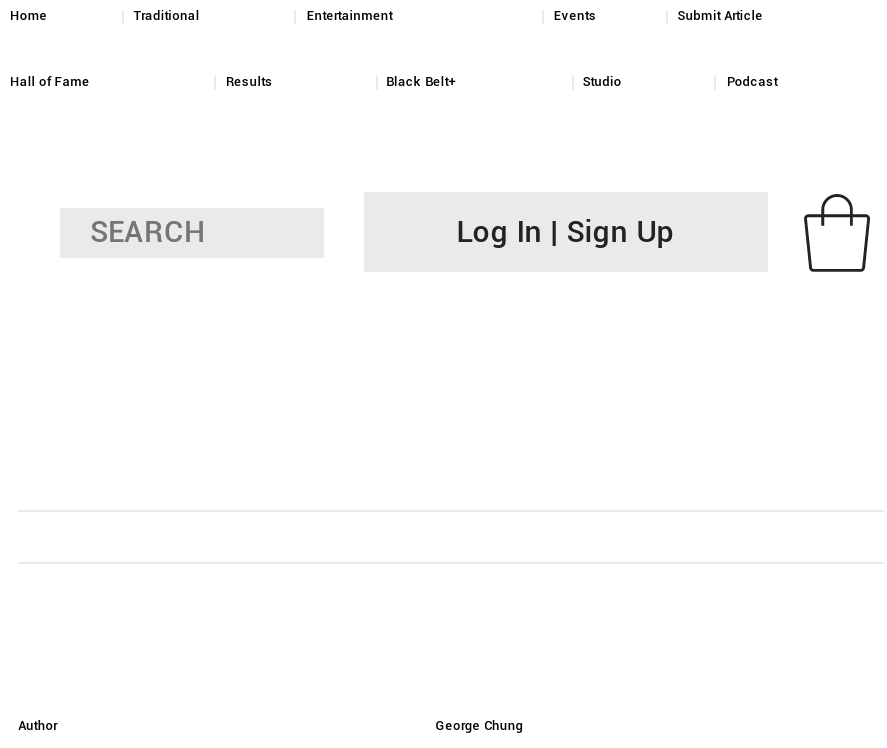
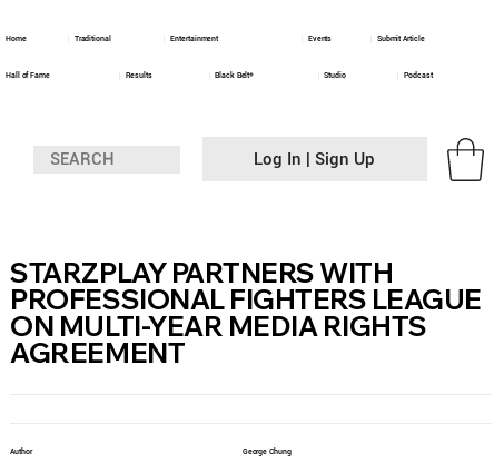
+ STARZPLAY PARTNERS WITH
+ PROFESSIONAL FIGHTERS LEAGUE
+ ON MULTI-YEAR MEDIA RIGHTS
+ AGREEMENT
